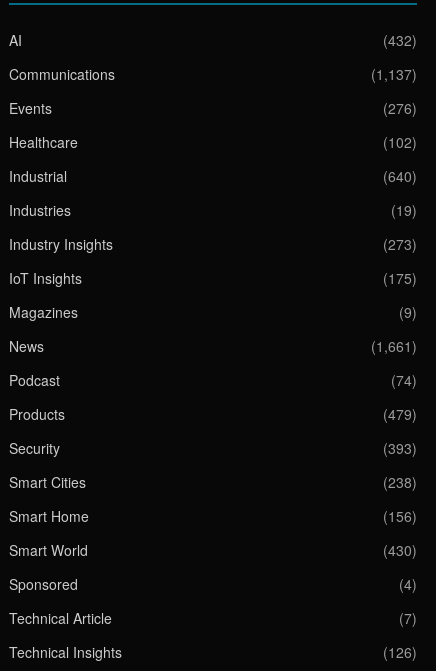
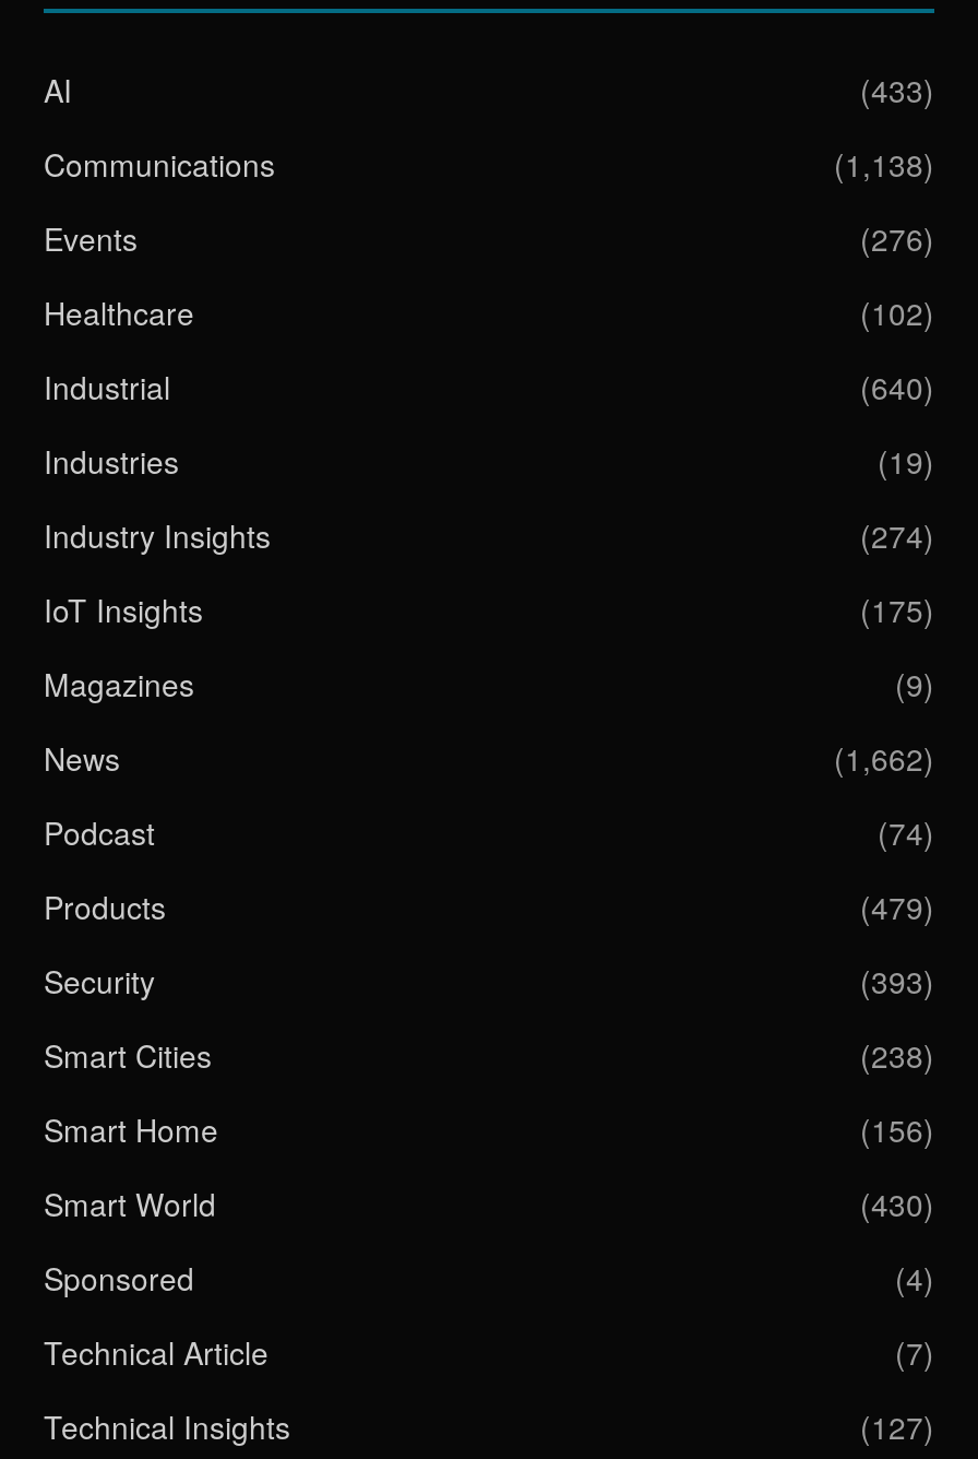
- (432)
+ (433)

- (1,137)
+ (1,138)

- (273)
+ (274)

- (1,661)
+ (1,662)

- (126)
+ (127)
